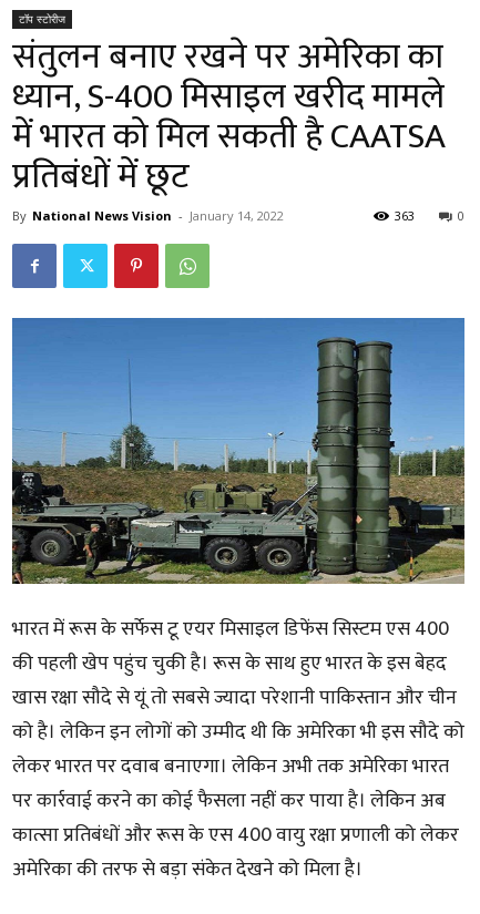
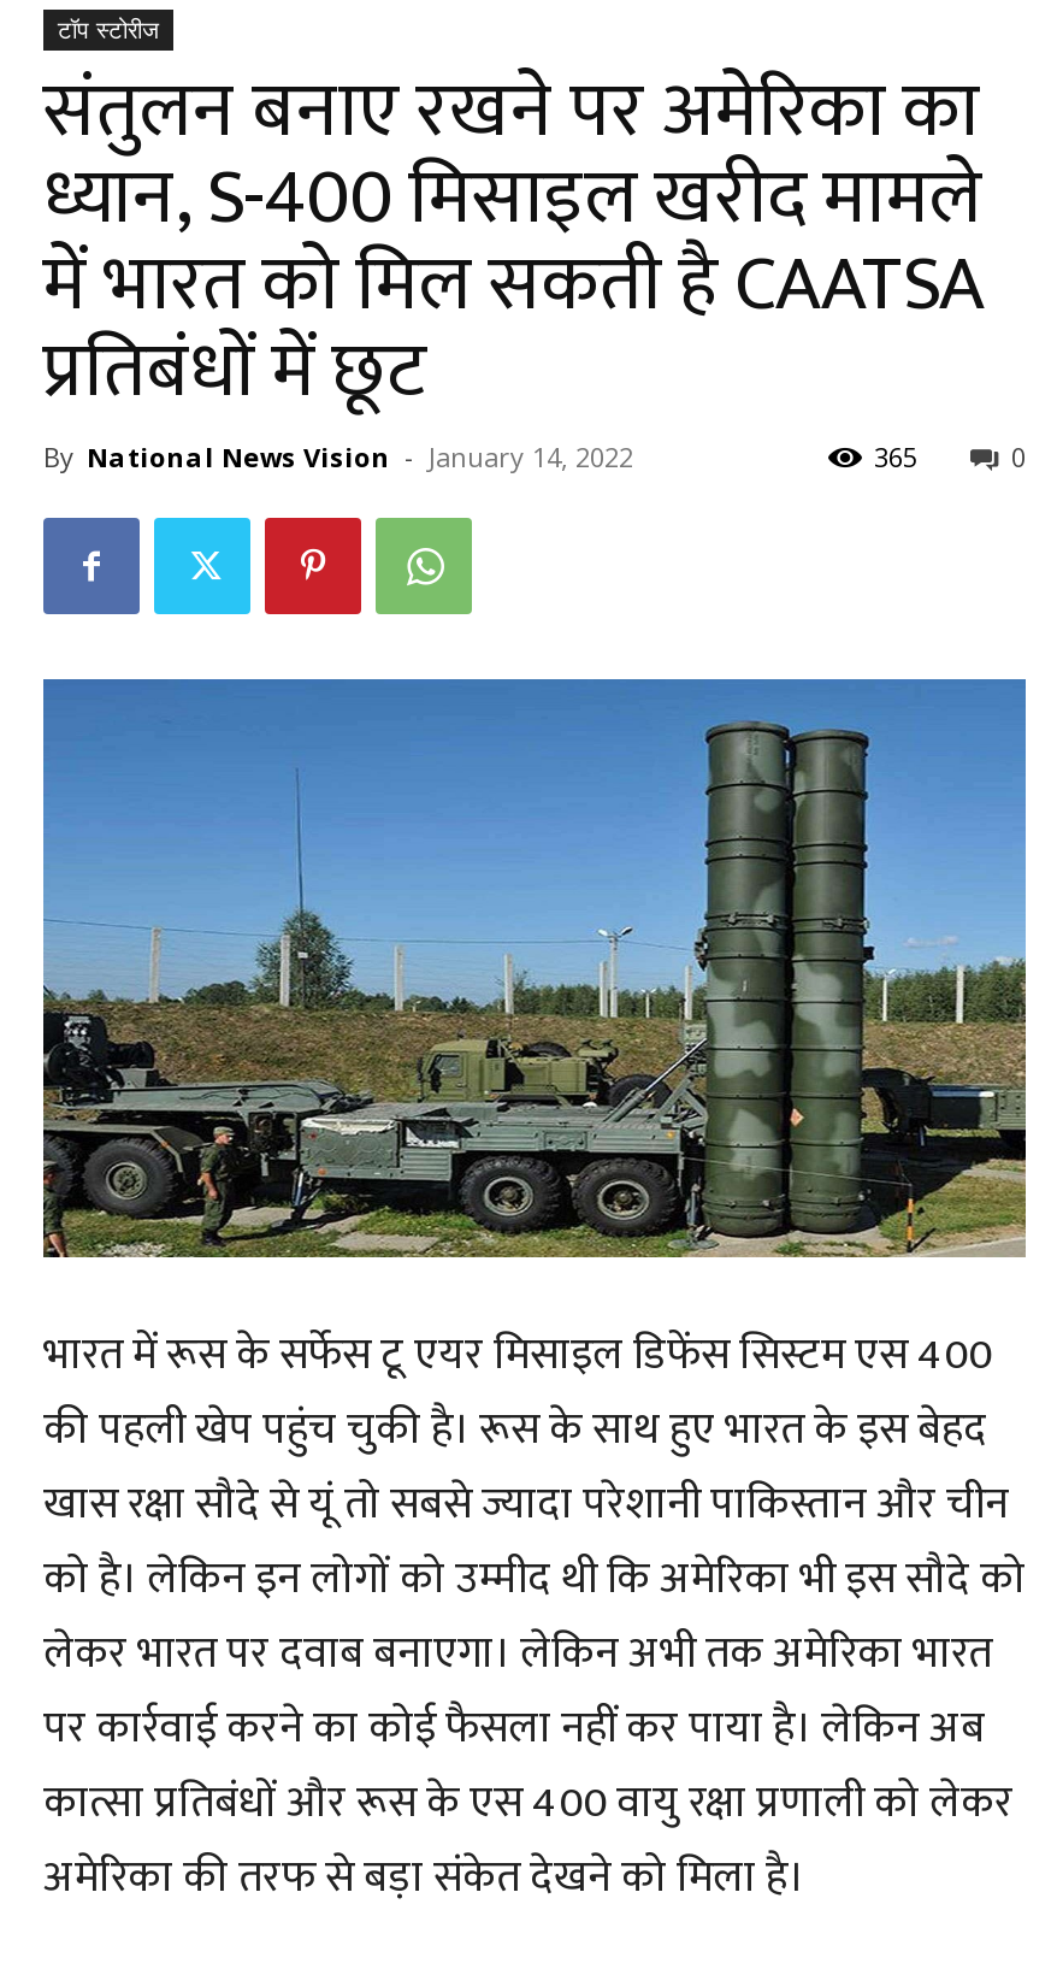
- 363
+ 365
